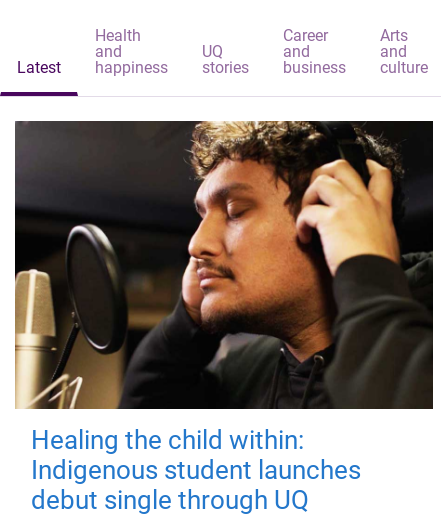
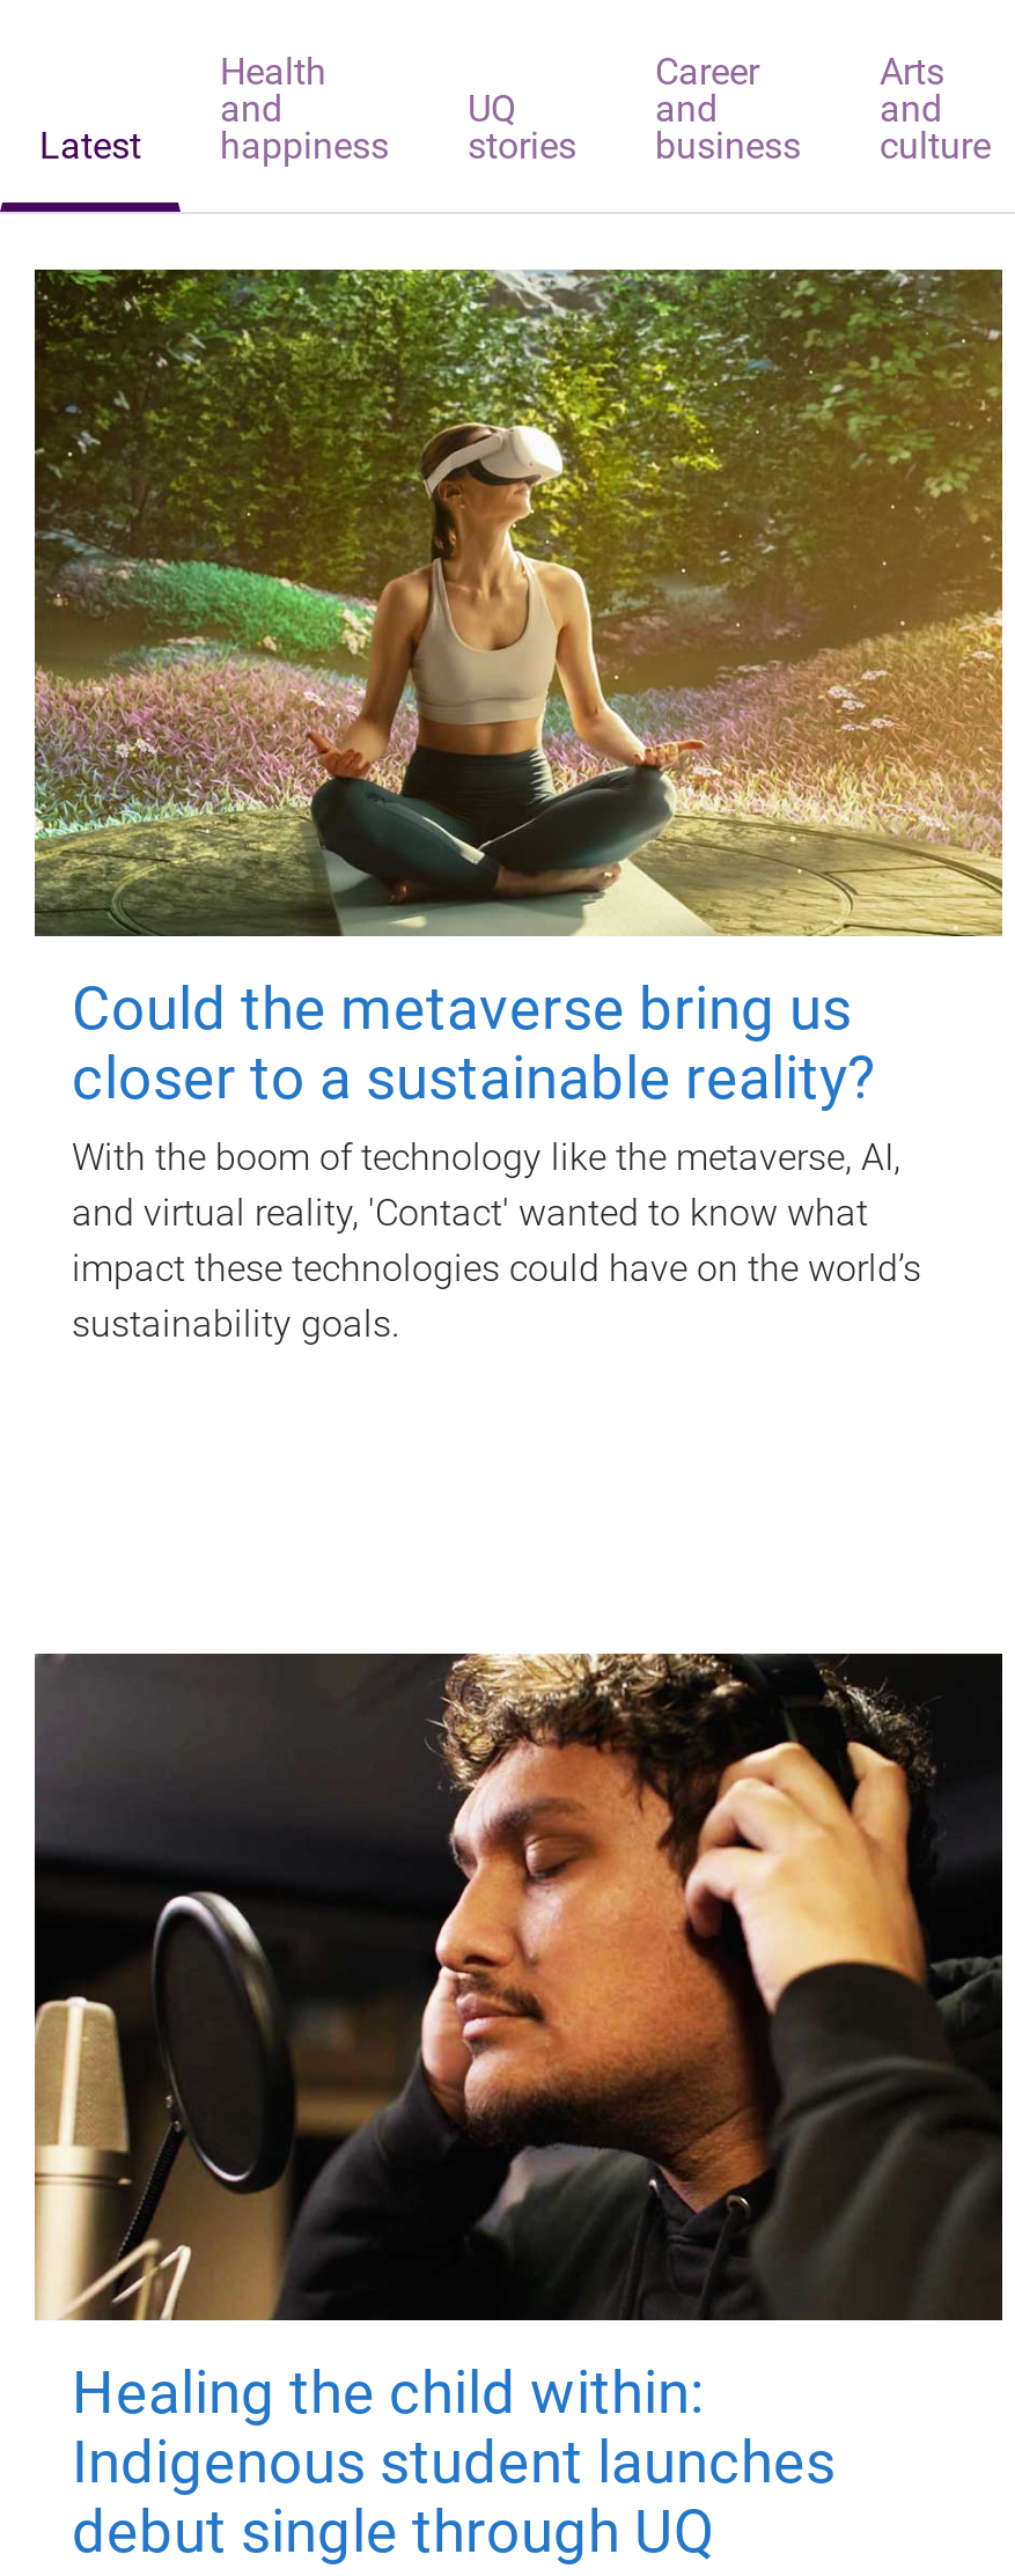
+ [image]
+ Could the metaverse bring us
+ closer to a sustainable reality?
+ With the boom of technology like the metaverse, AI,
+ and virtual reality, 'Contact' wanted to know what
+ impact these technologies could have on the world’s
+ sustainability goals.
